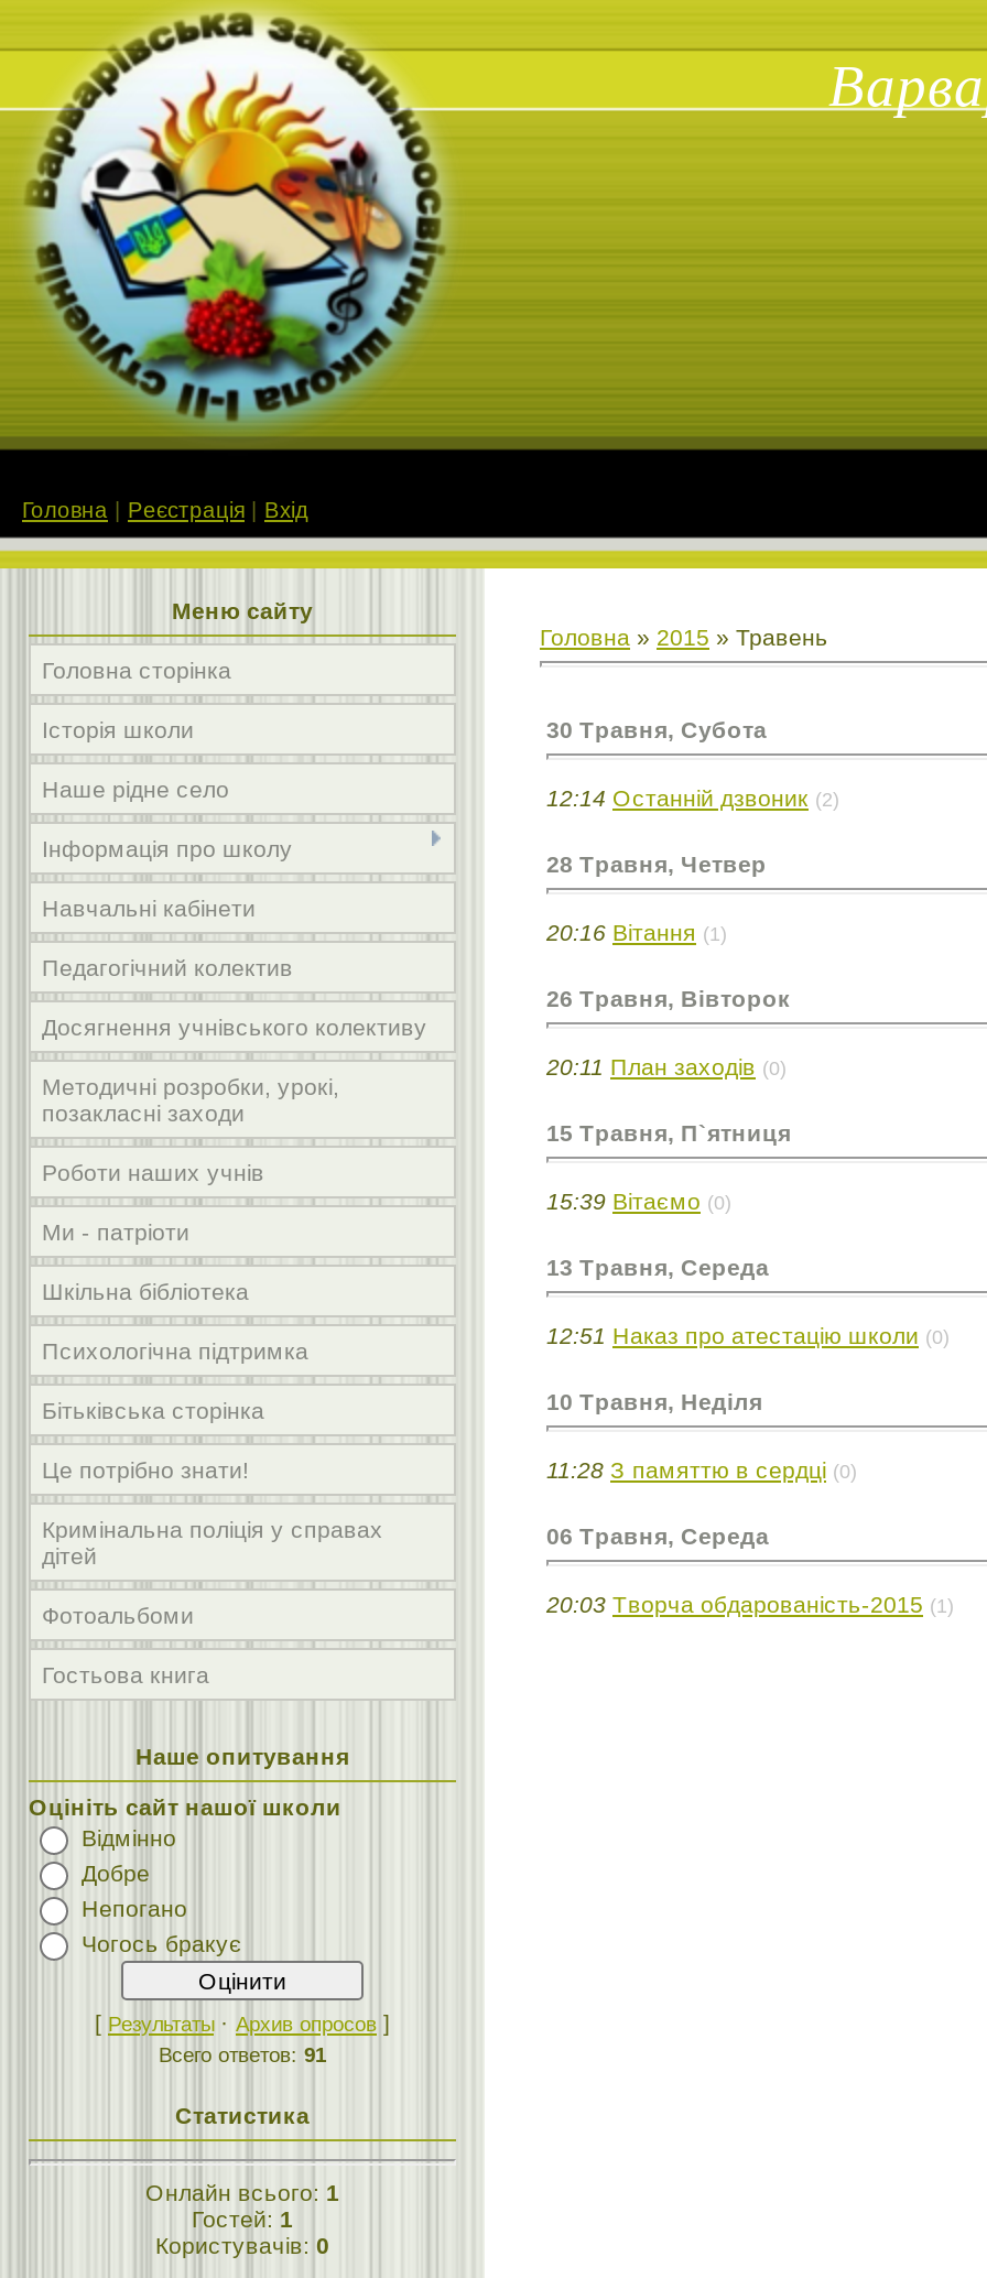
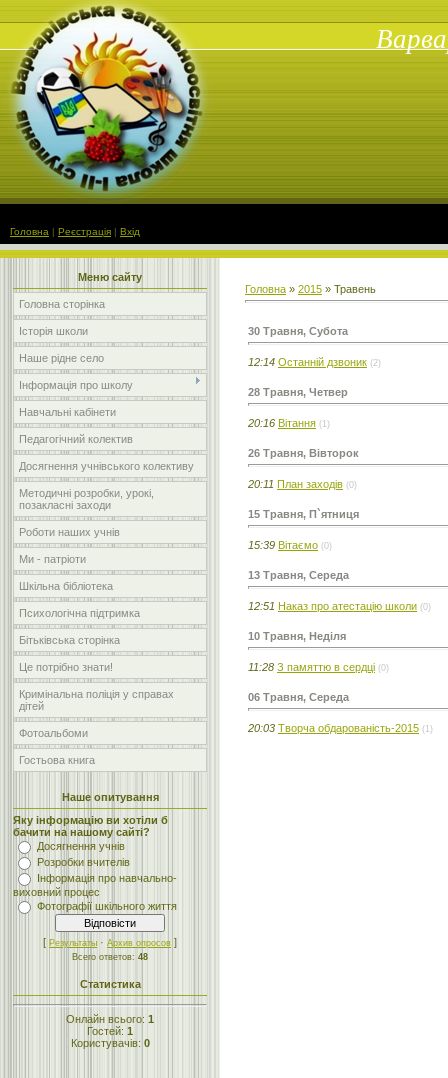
- Оцініть сайт нашої школи
- Відмінно
- Добре
- Непогано
- Чогось бракує
+ Яку інформацію ви хотіли б
+ бачити на нашому сайті?
+ Досягнення учнів
+ Розробки вчителів
+ Інформація про навчально-
+ виховний процес
+ Фотографії шкільного життя

- Всего ответов: 91
+ Всего ответов: 48
